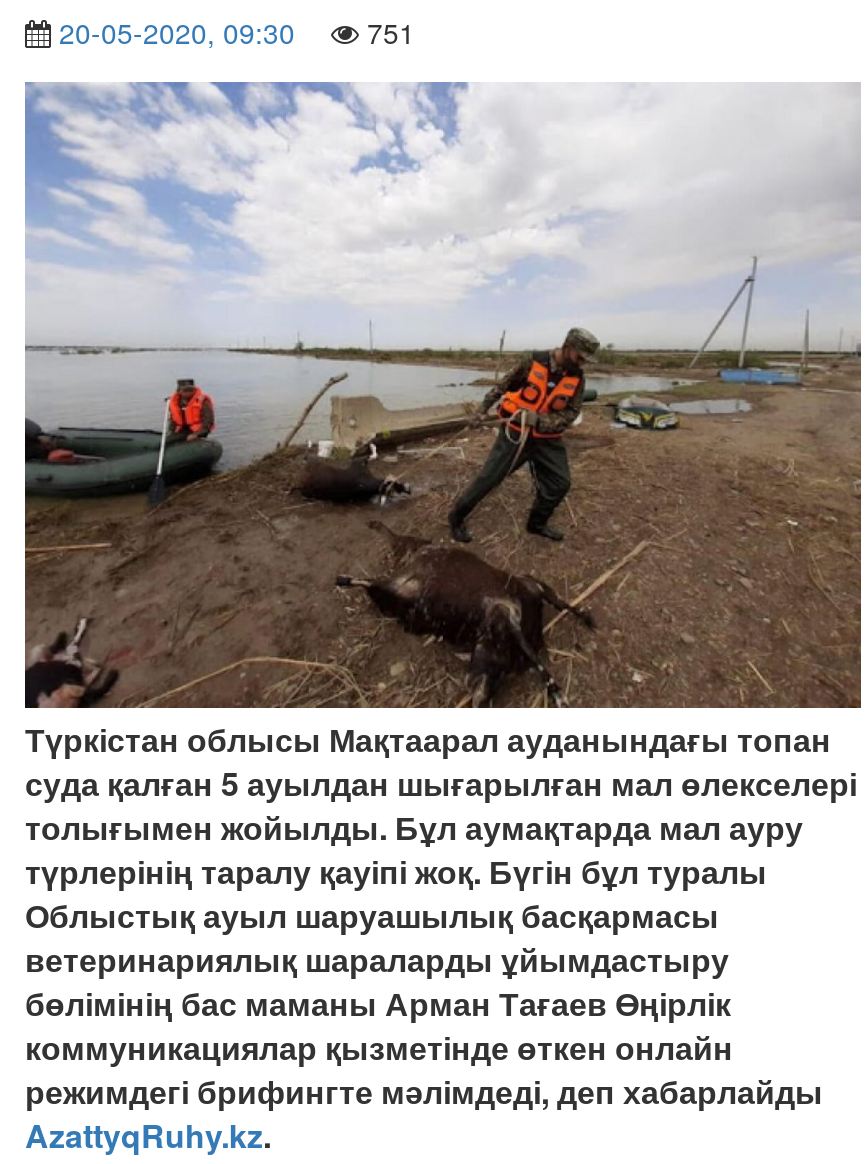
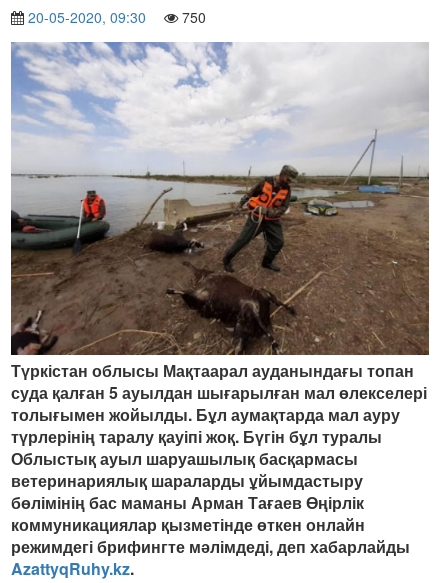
- 20-05-2020, 09:30 751
+ 20-05-2020, 09:30 750
